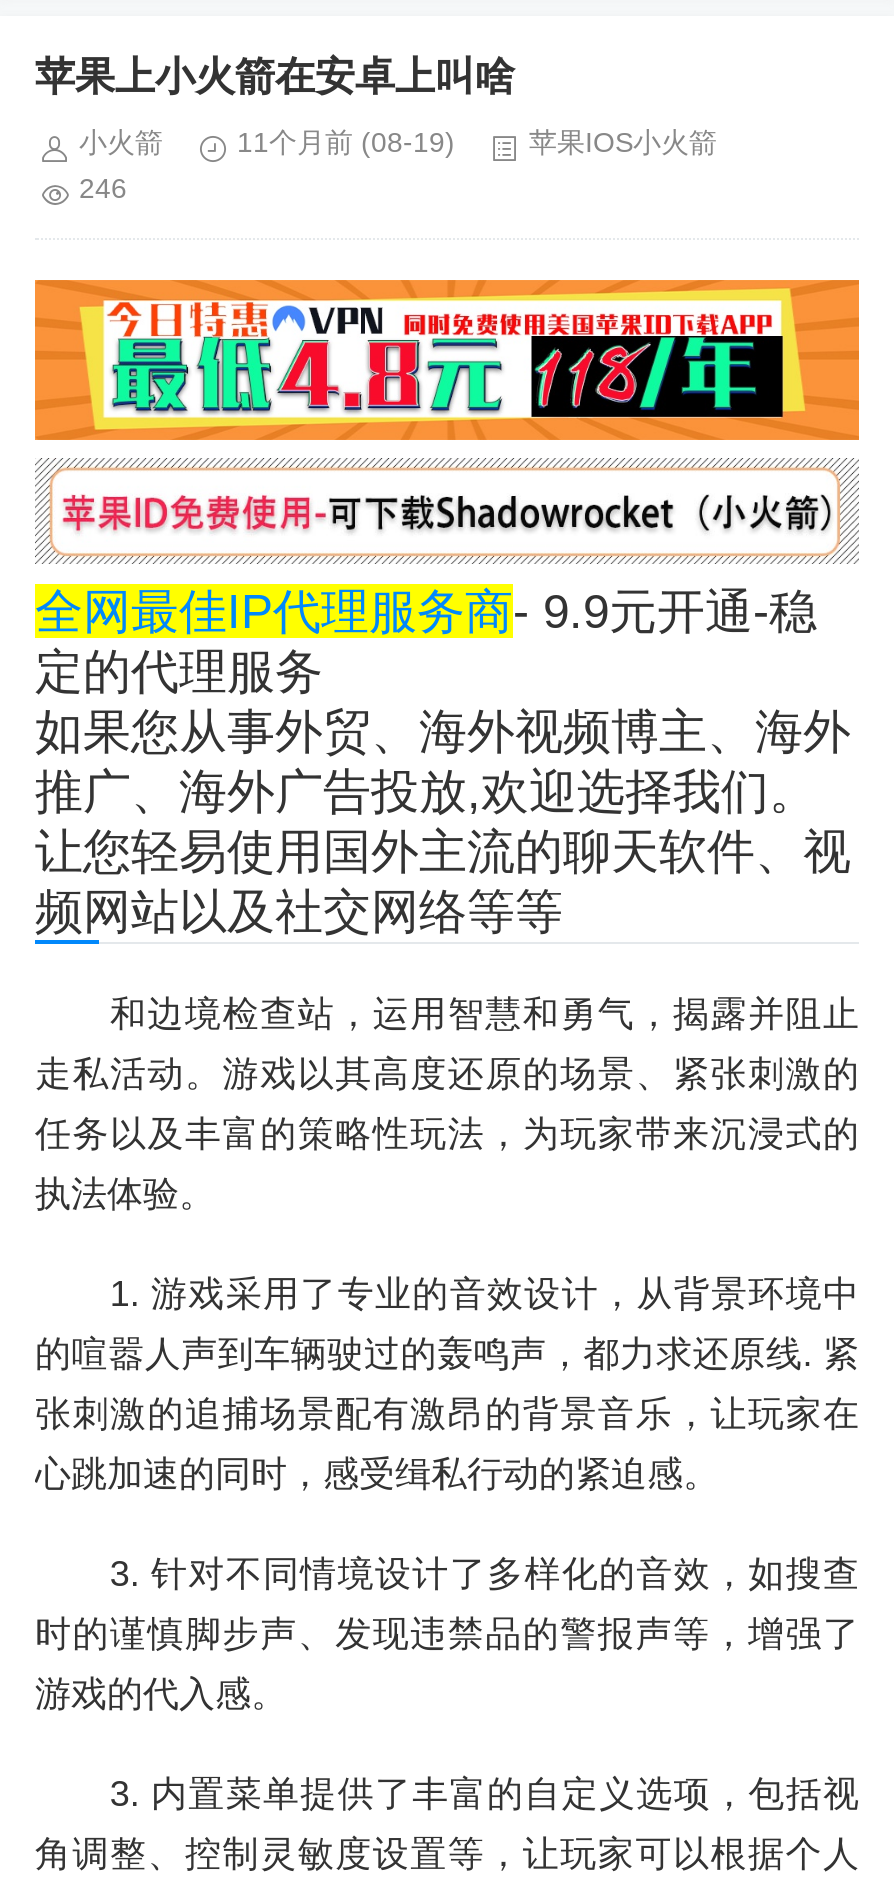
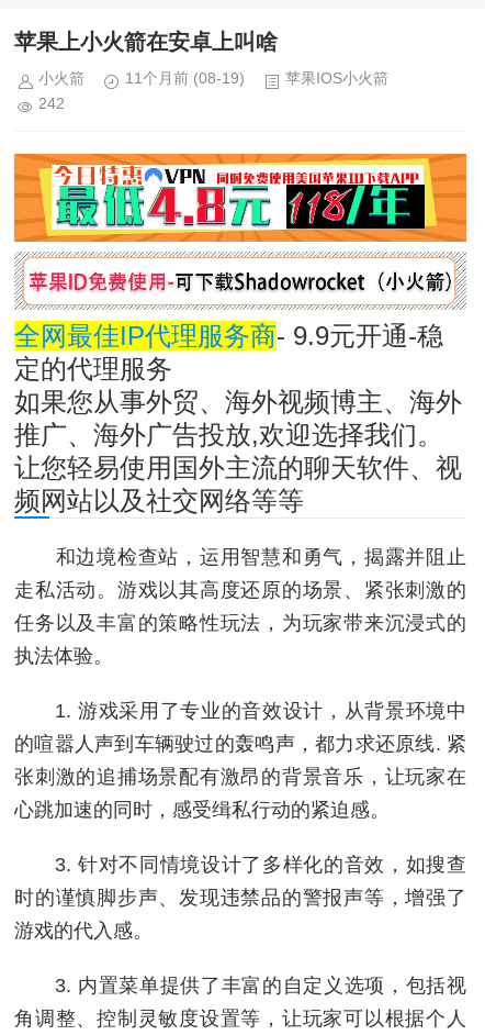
- 246
+ 242
